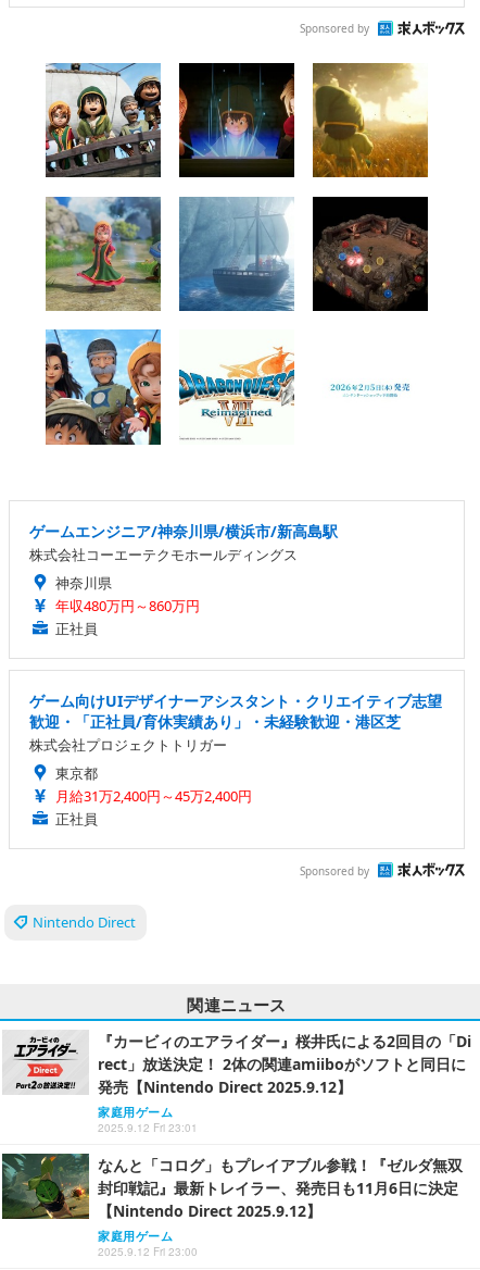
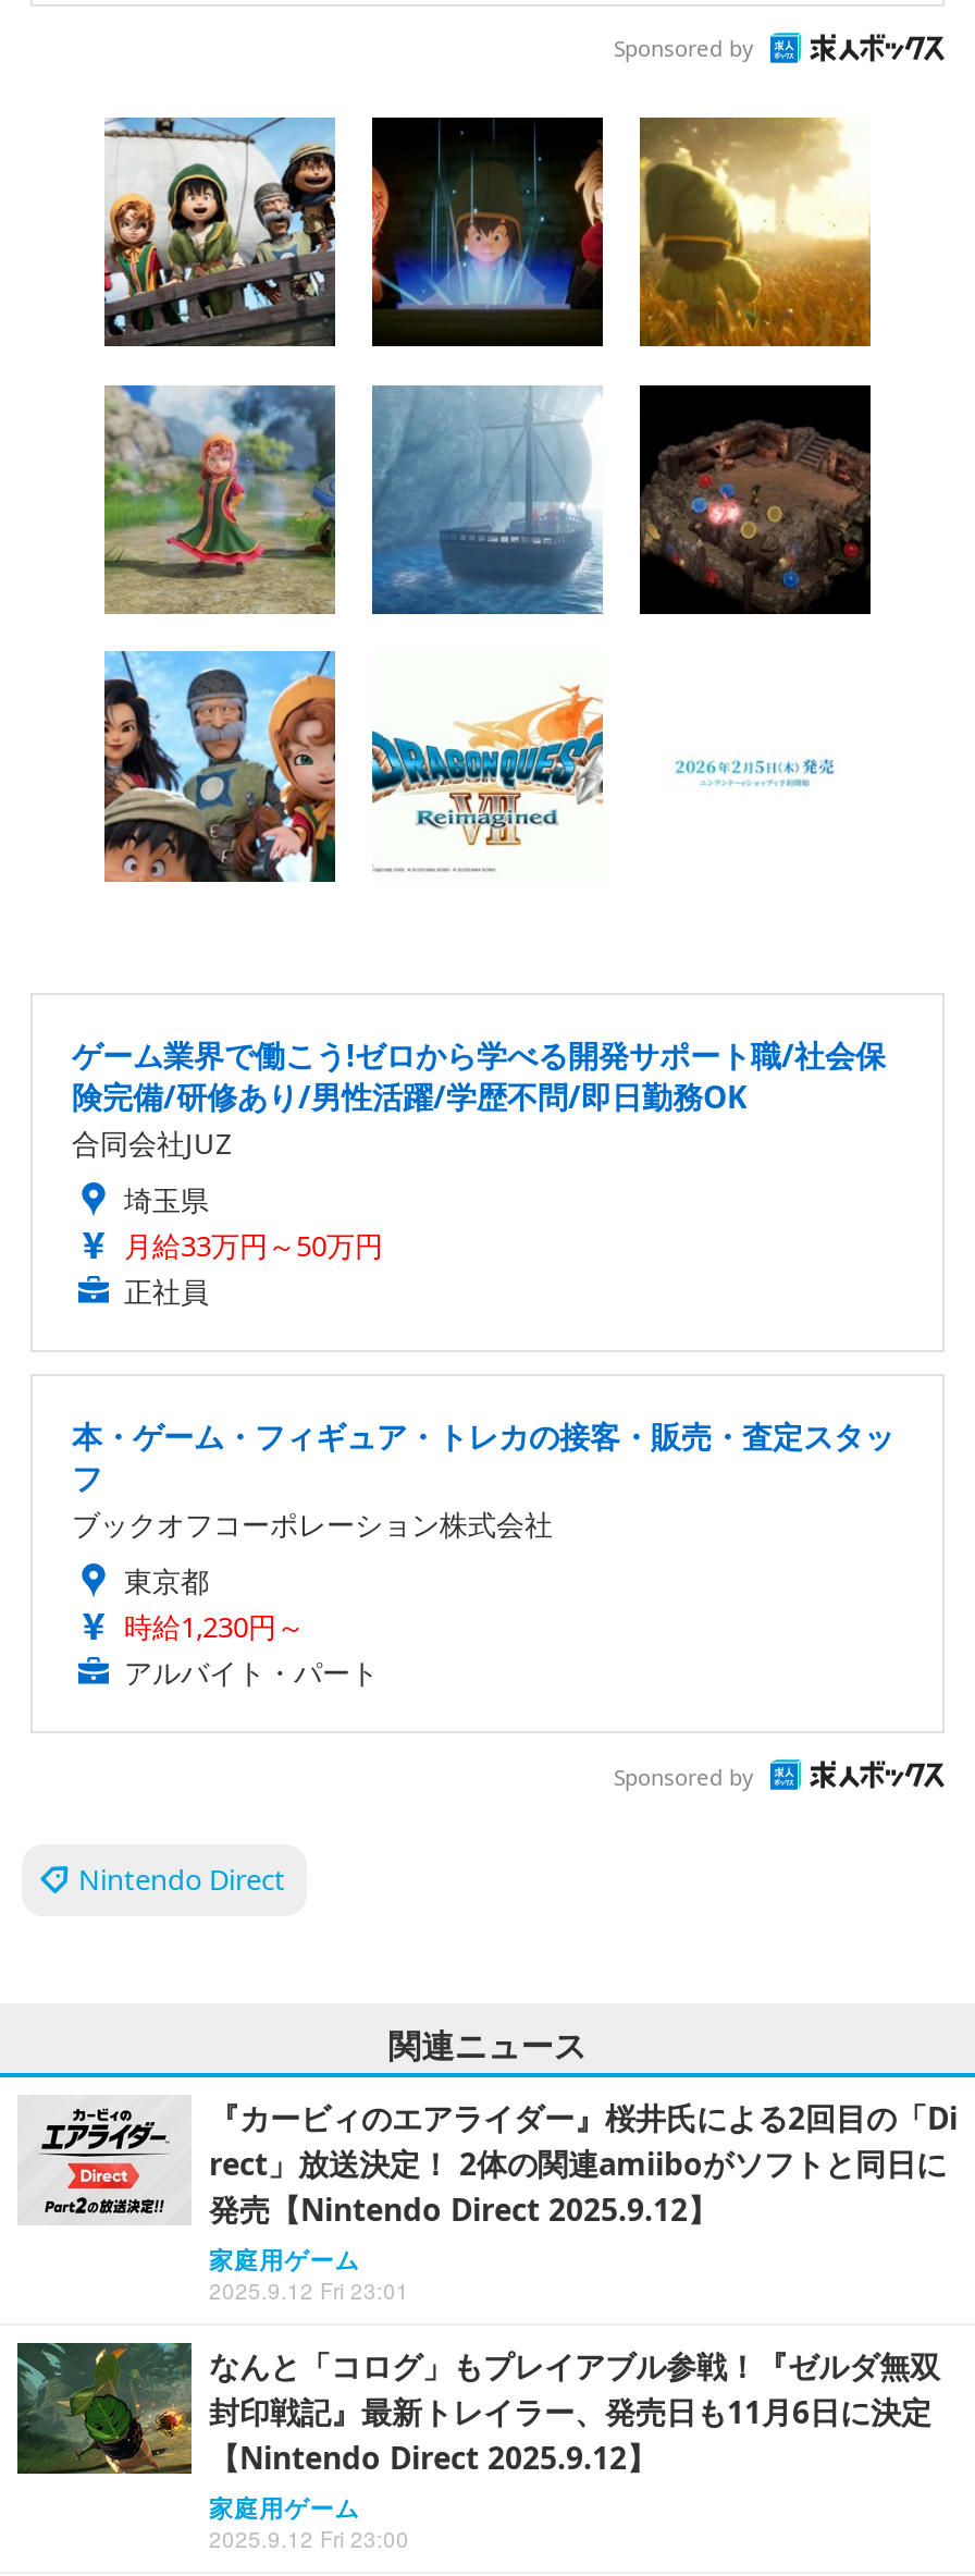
- ゲームエンジニア/神奈川県/横浜市/新高島駅
- 株式会社コーエーテクモホールディングス
- 神奈川県
- 年収480万円～860万円
+ ゲーム業界で働こう!ゼロから学べる開発サポート職/社会保
+ 険完備/研修あり/男性活躍/学歴不問/即日勤務OK
+ 合同会社JUZ
+ 埼玉県
+ 月給33万円～50万円

- ゲーム向けUIデザイナーアシスタント・クリエイティブ志望
- 歓迎・「正社員/育休実績あり」・未経験歓迎・港区芝
- 株式会社プロジェクトトリガー
+ 本・ゲーム・フィギュア・トレカの接客・販売・査定スタッ
+ フ
+ ブックオフコーポレーション株式会社

- 月給31万2,400円～45万2,400円
- 正社員
+ 時給1,230円～
+ アルバイト・パート
